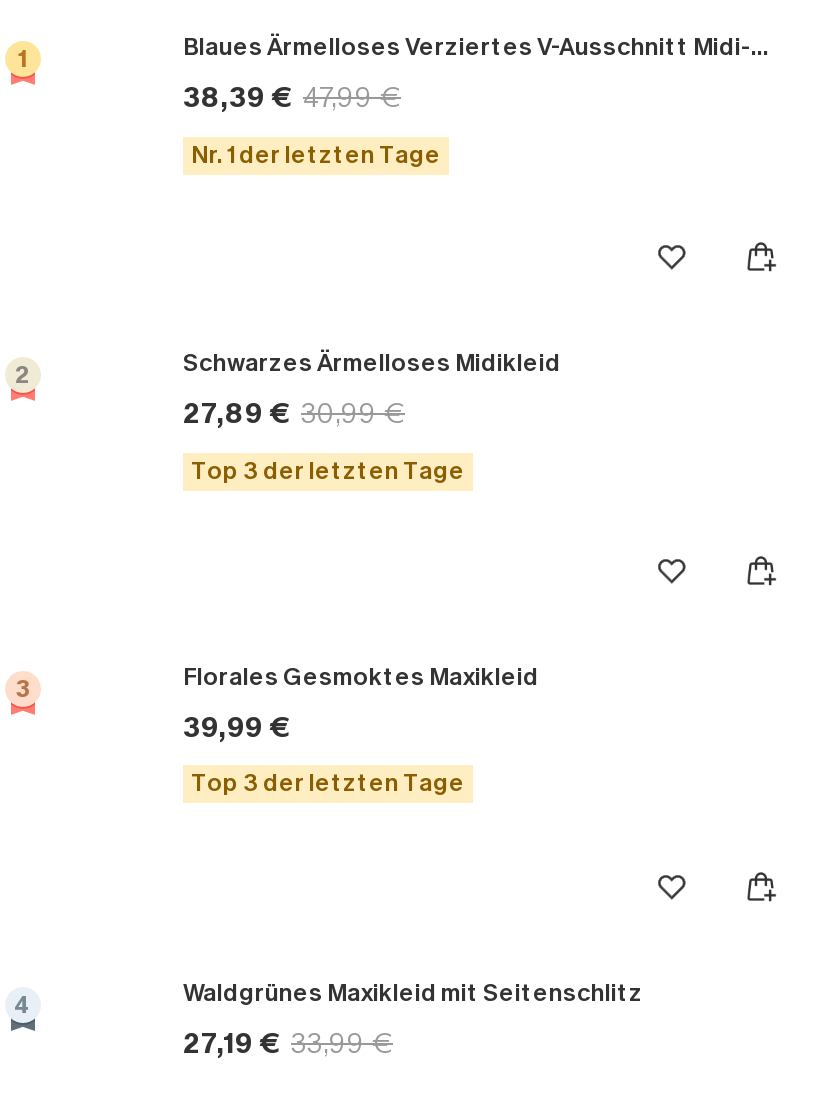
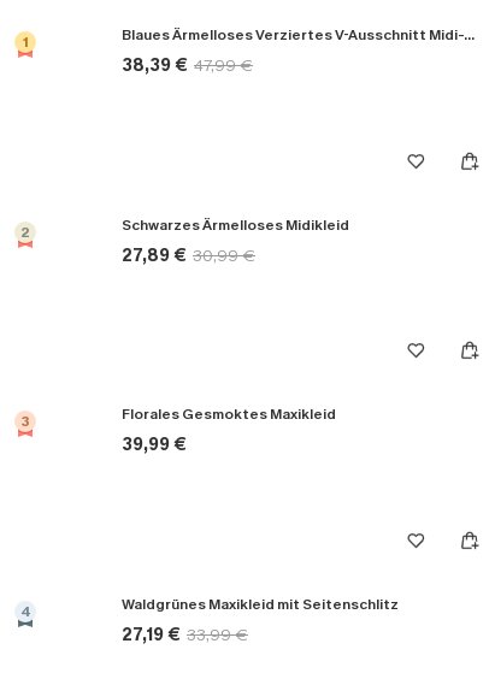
- Nr. 1 der letzten Tage

- Top 3 der letzten Tage

- Top 3 der letzten Tage
